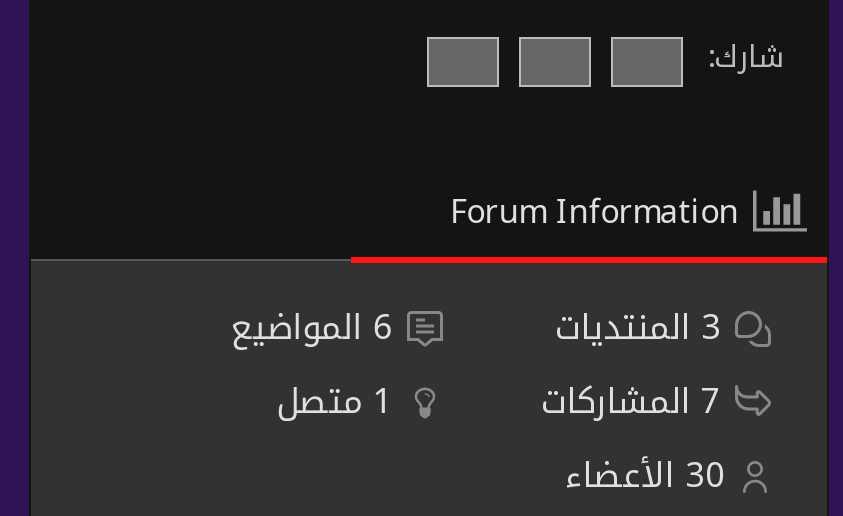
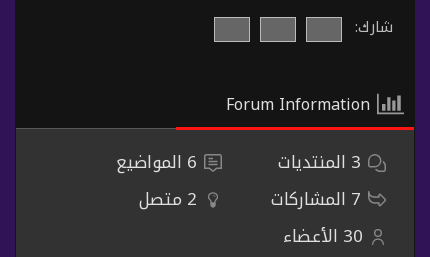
- 1 متصل
+ 2 متصل
